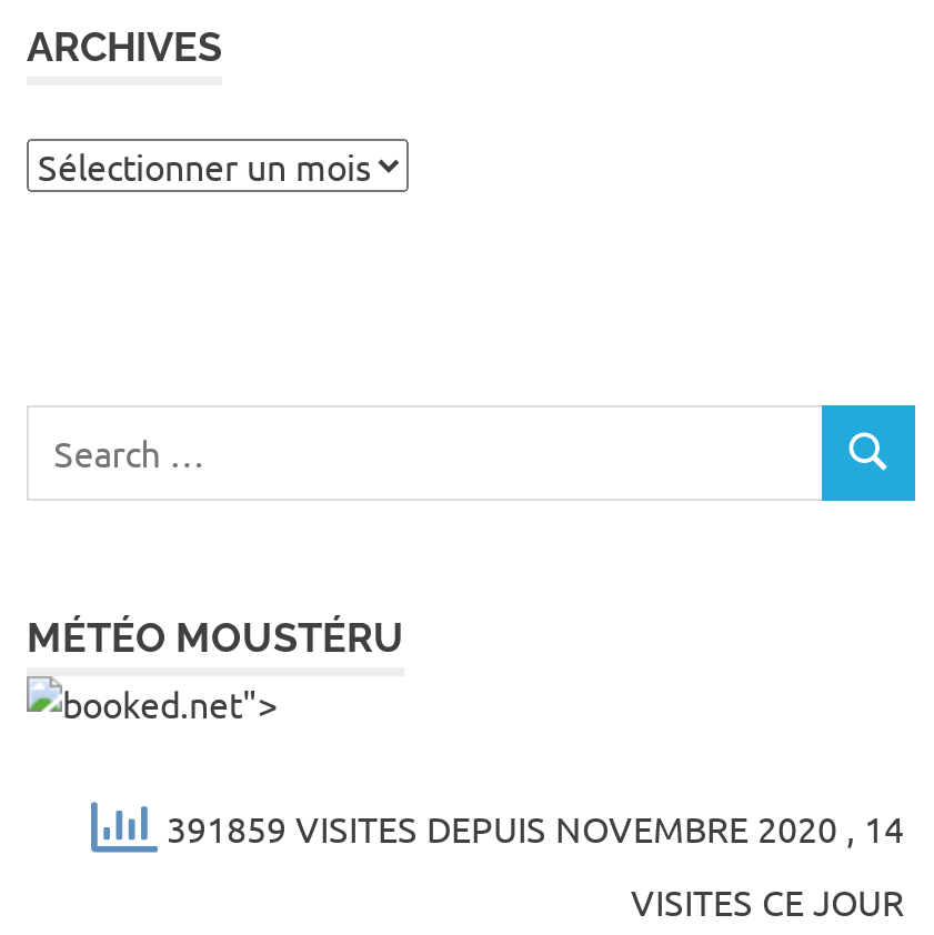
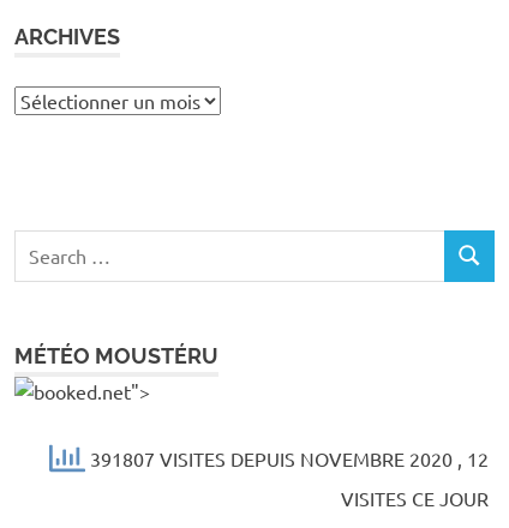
- 391859 VISITES DEPUIS NOVEMBRE 2020, 14
+ 391807 VISITES DEPUIS NOVEMBRE 2020, 12
